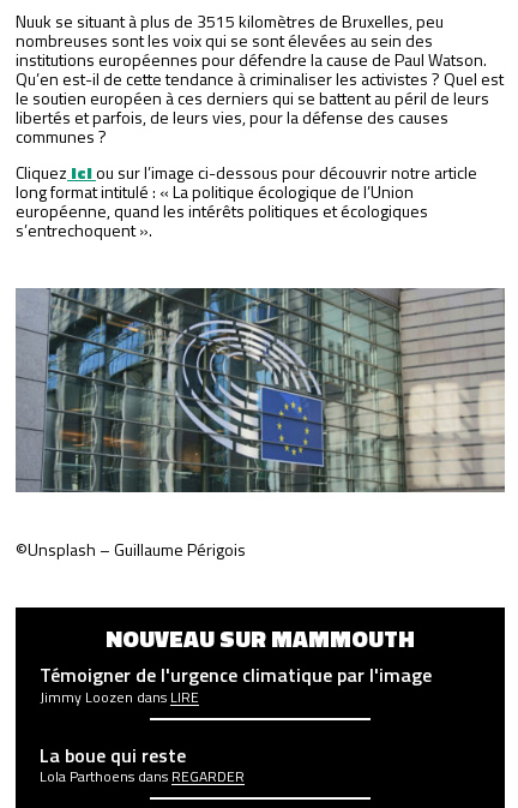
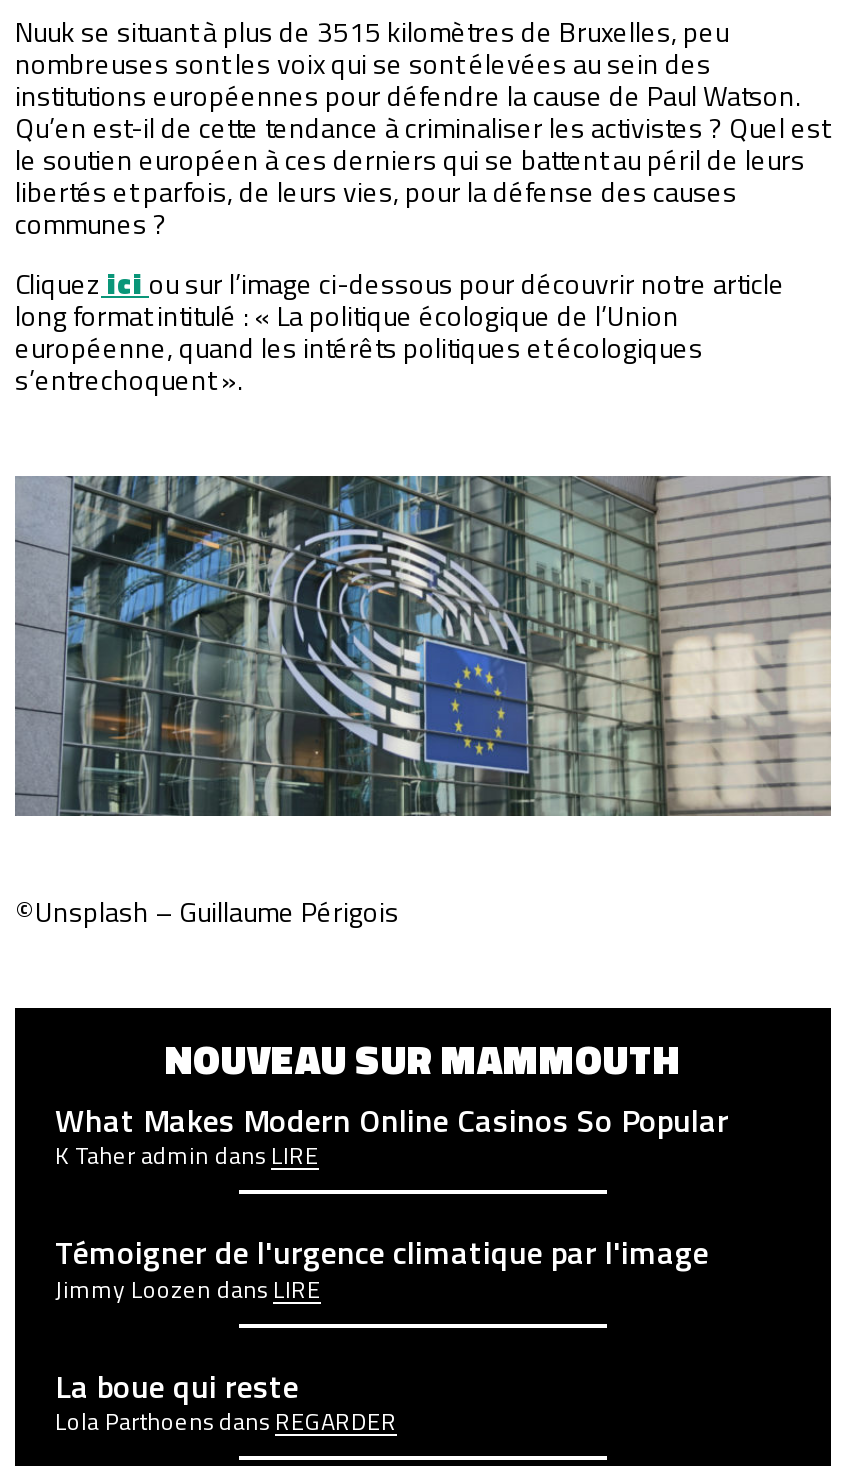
+ What Makes Modern Online Casinos So Popular
+ K Taher admin dans LIRE
